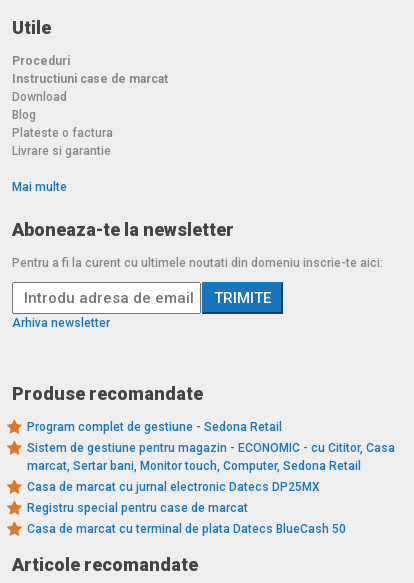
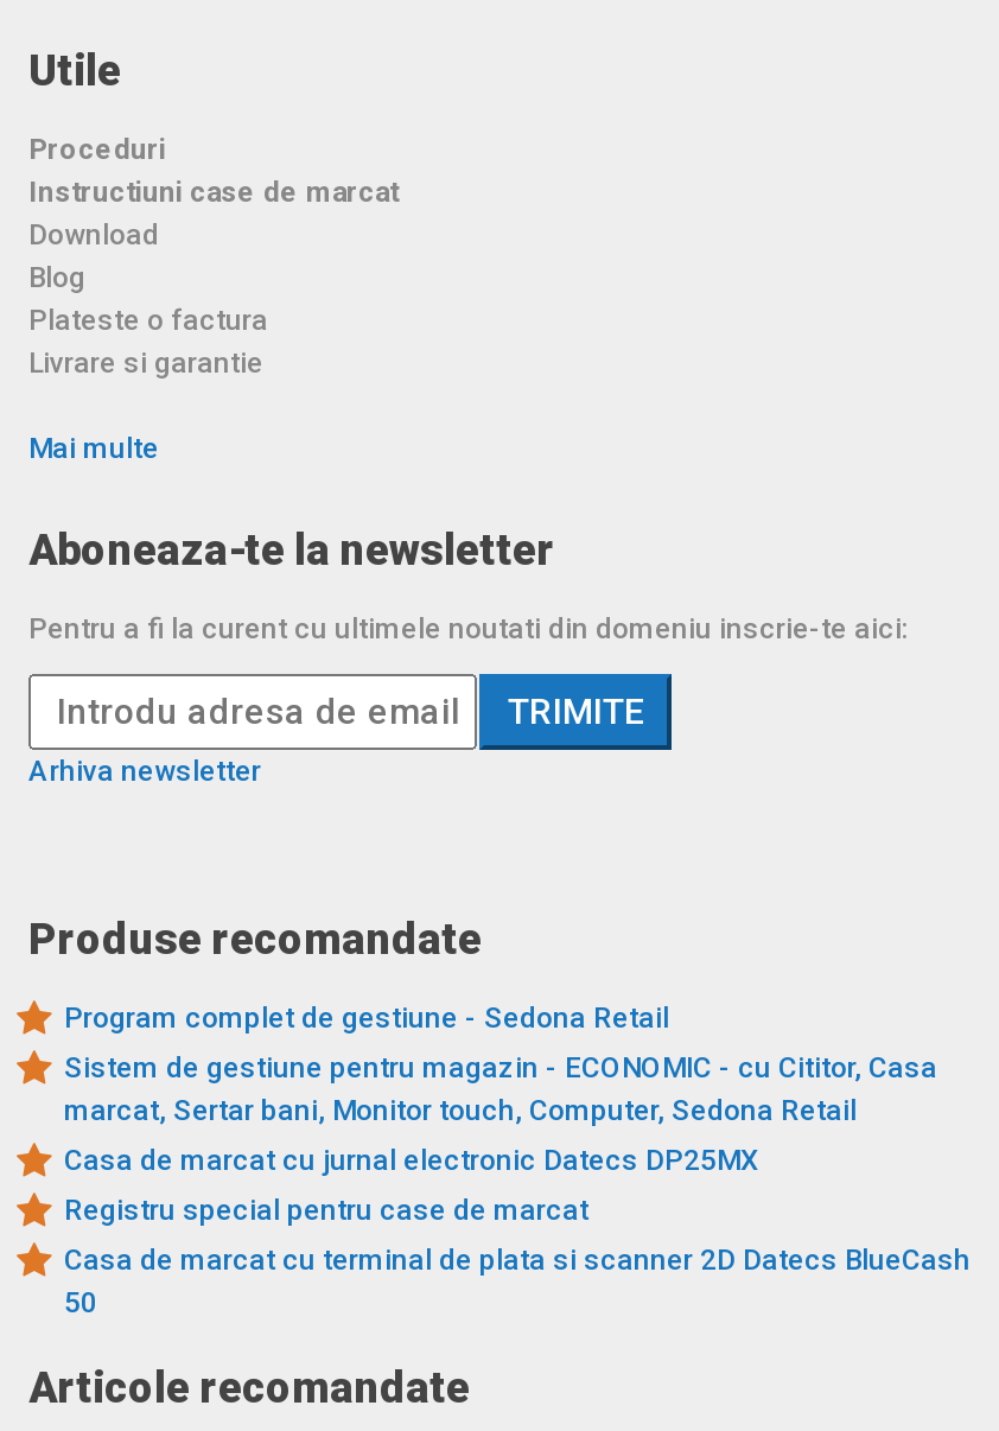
- Casa de marcat cu terminal de plata Datecs BlueCash 50
+ Casa de marcat cu terminal de plata si scanner 2D Datecs BlueCash
+ 50
